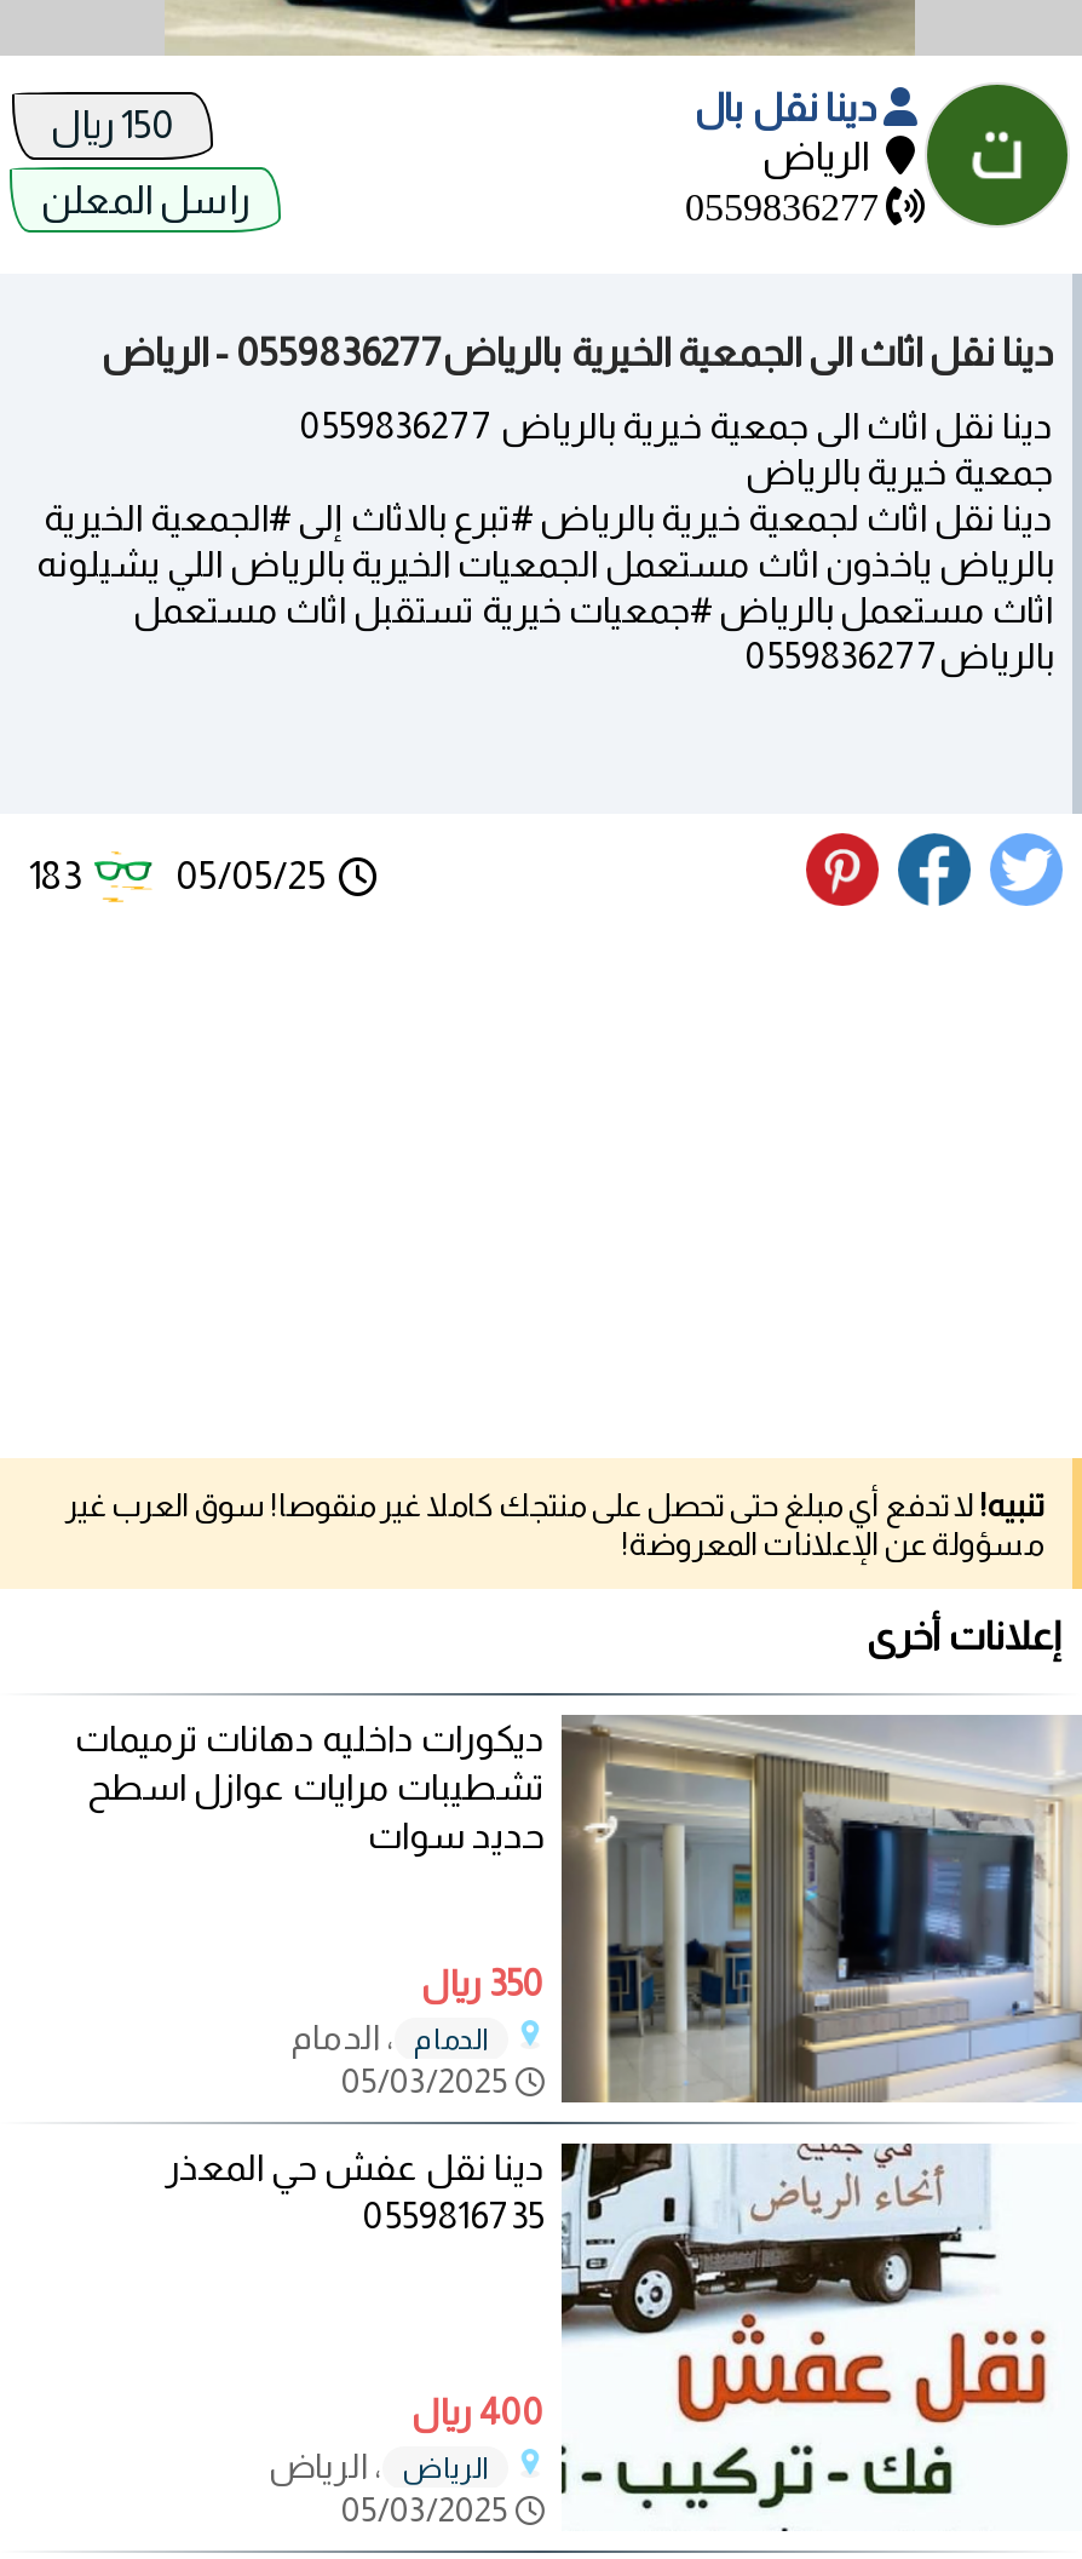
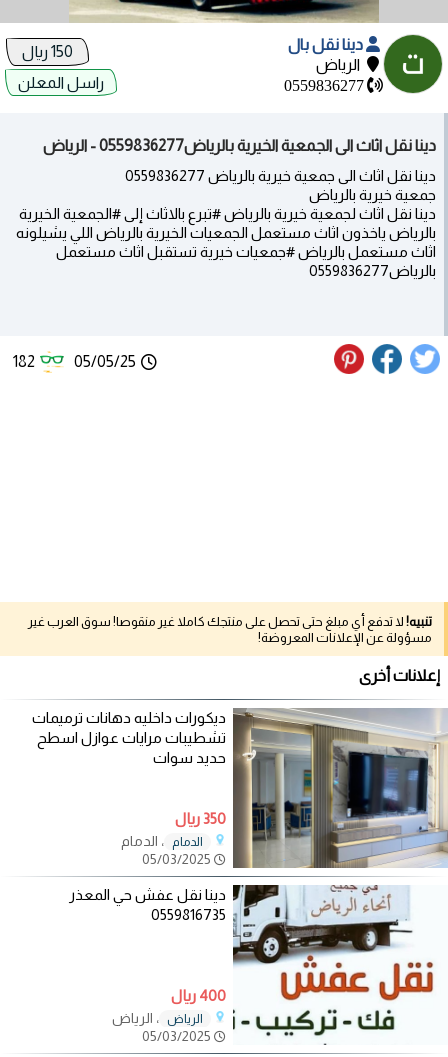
- 183
+ 182
